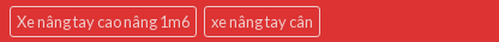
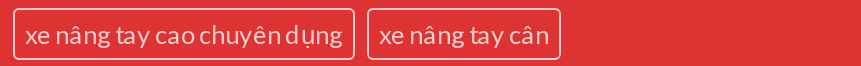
- Xe nâng tay cao nâng 1m6
+ xe nâng tay cao chuyên dụng
